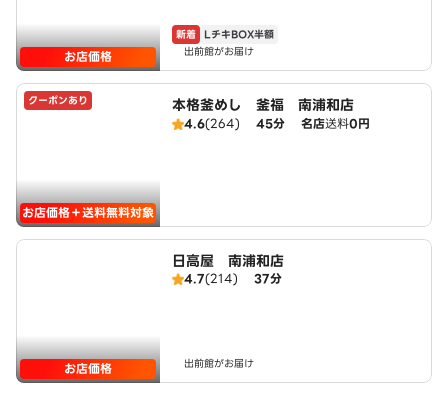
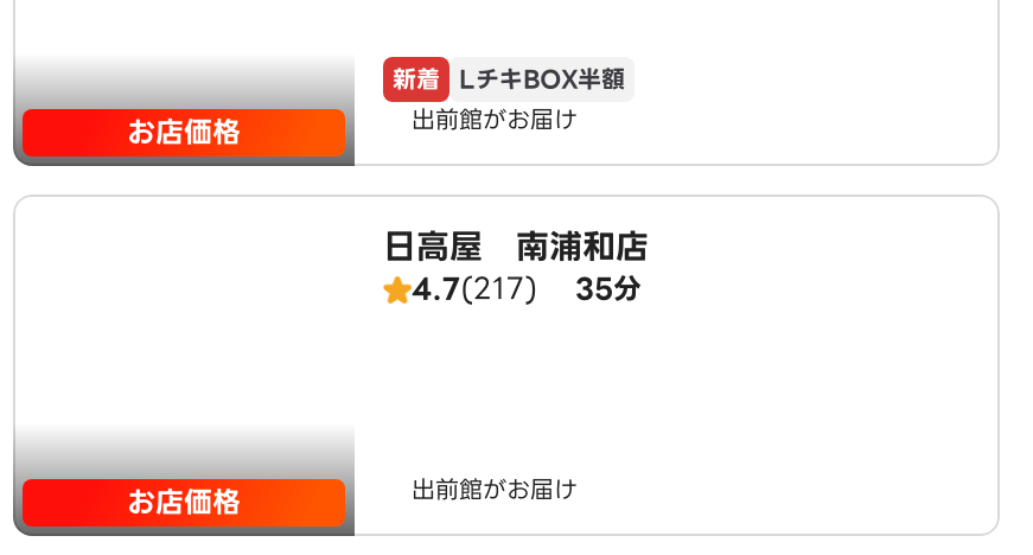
- クーポンあり

- 本格釜めし 釜福 南浦和店
- 4.6(264)
- 45分
- 名店送料0円

- お店価格＋送料無料対象

- 4.7(214)
+ 4.7(217)

- 37分
+ 35分
